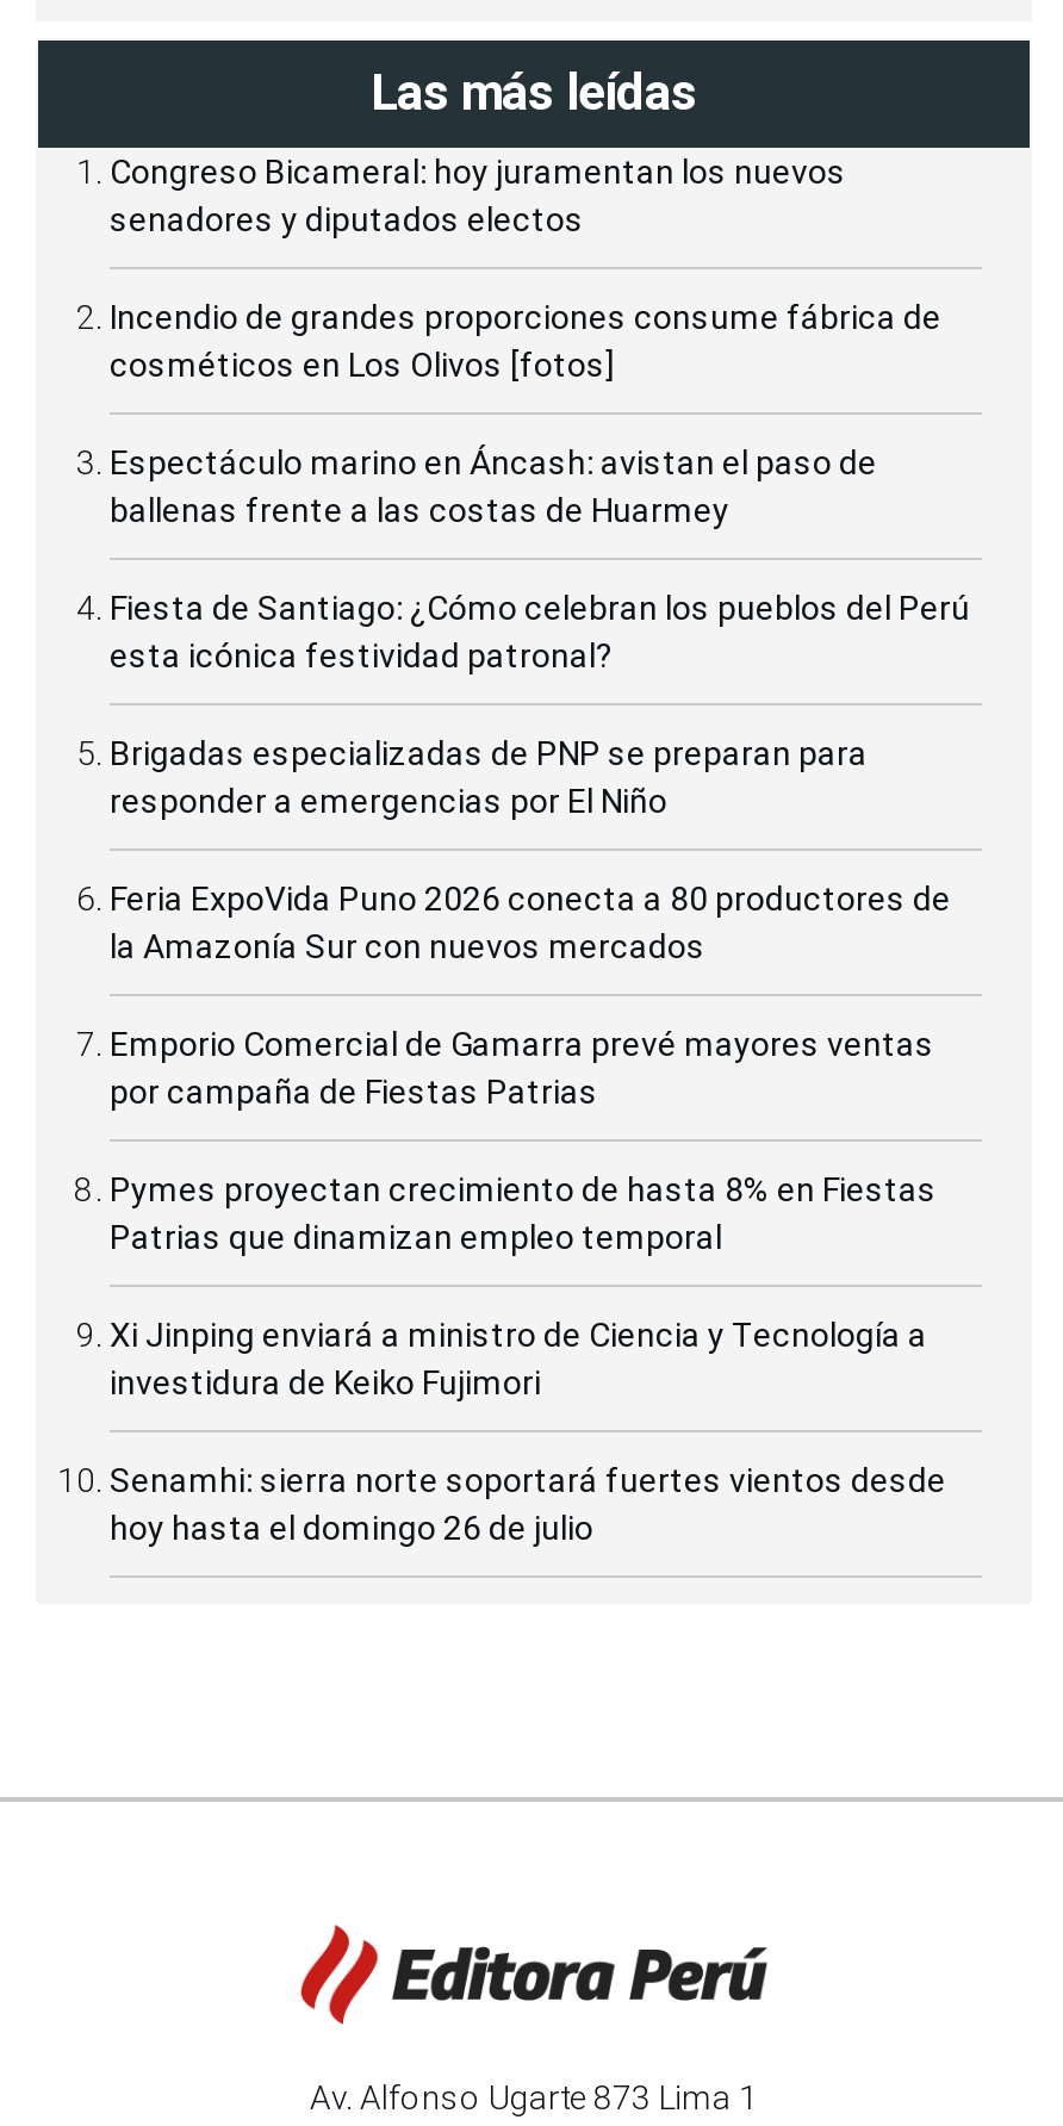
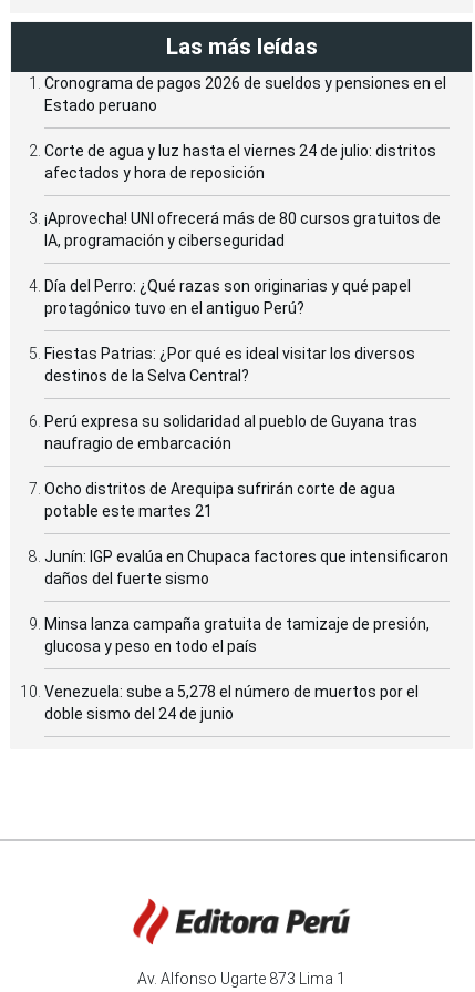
- Congreso Bicameral: hoy juramentan los nuevos
- senadores y diputados electos
+ Cronograma de pagos 2026 de sueldos y pensiones en el
+ Estado peruano

- Incendio de grandes proporciones consume fábrica de
- cosméticos en Los Olivos [fotos]
+ Corte de agua y luz hasta el viernes 24 de julio: distritos
+ afectados y hora de reposición

- Espectáculo marino en Áncash: avistan el paso de
- ballenas frente a las costas de Huarmey
+ ¡Aprovecha! UNI ofrecerá más de 80 cursos gratuitos de
+ IA, programación y ciberseguridad

- Fiesta de Santiago: ¿Cómo celebran los pueblos del Perú
- esta icónica festividad patronal?
+ Día del Perro: ¿Qué razas son originarias y qué papel
+ protagónico tuvo en el antiguo Perú?

- Brigadas especializadas de PNP se preparan para
- responder a emergencias por El Niño
+ Fiestas Patrias: ¿Por qué es ideal visitar los diversos
+ destinos de la Selva Central?

- Feria ExpoVida Puno 2026 conecta a 80 productores de
- la Amazonía Sur con nuevos mercados
+ Perú expresa su solidaridad al pueblo de Guyana tras
+ naufragio de embarcación

- Emporio Comercial de Gamarra prevé mayores ventas
- por campaña de Fiestas Patrias
+ Ocho distritos de Arequipa sufrirán corte de agua
+ potable este martes 21

- Pymes proyectan crecimiento de hasta 8% en Fiestas
- Patrias que dinamizan empleo temporal
+ Junín: IGP evalúa en Chupaca factores que intensificaron
+ daños del fuerte sismo

- Xi Jinping enviará a ministro de Ciencia y Tecnología a
- investidura de Keiko Fujimori
+ Minsa lanza campaña gratuita de tamizaje de presión,
+ glucosa y peso en todo el país

- Senamhi: sierra norte soportará fuertes vientos desde
- hoy hasta el domingo 26 de julio
+ Venezuela: sube a 5,278 el número de muertos por el
+ doble sismo del 24 de junio
